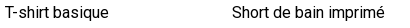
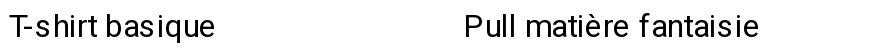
- Short de bain imprimé
+ Pull matière fantaisie
